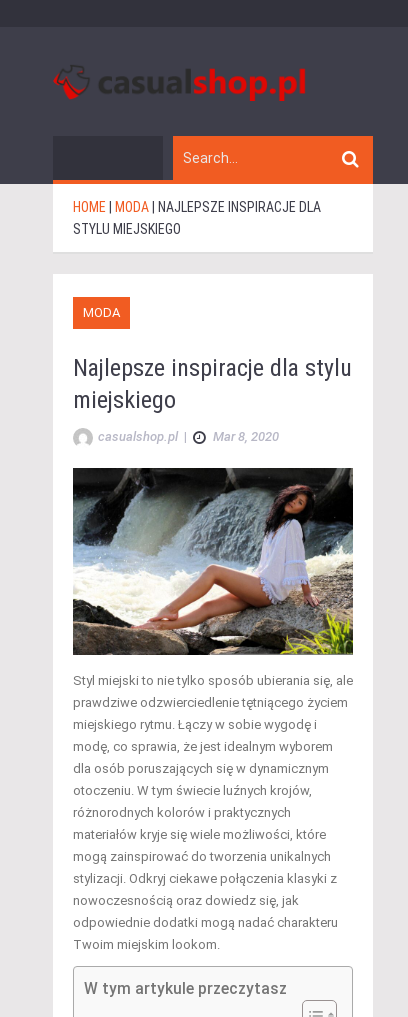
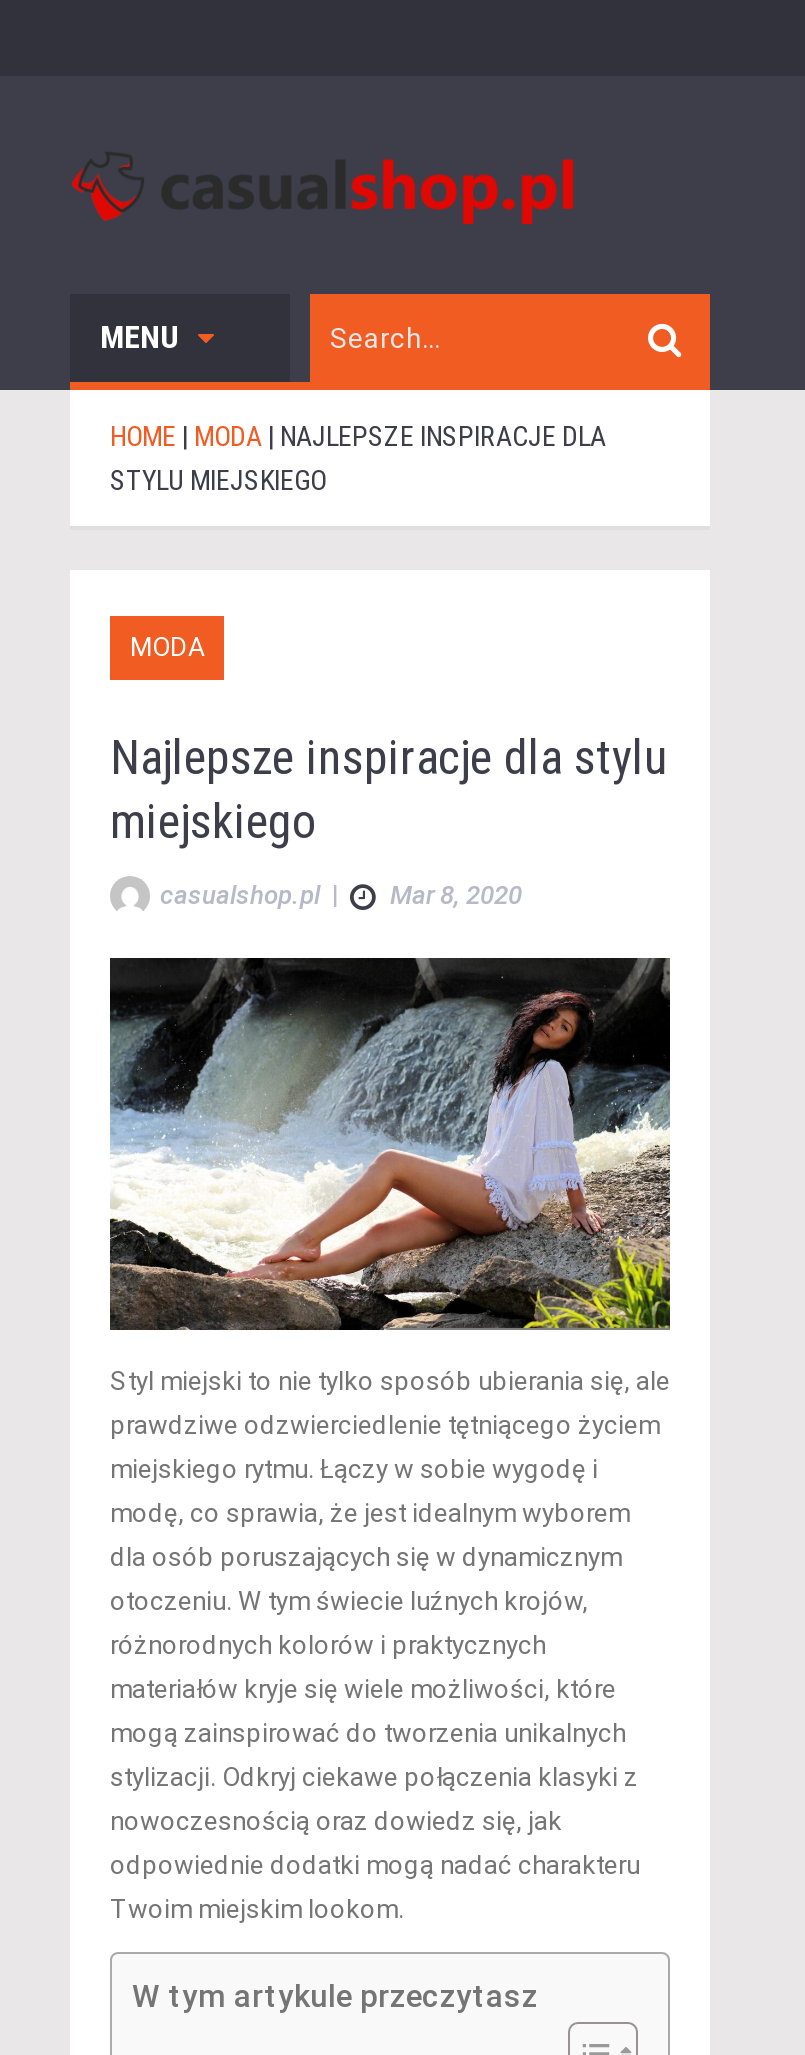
+ MENU
